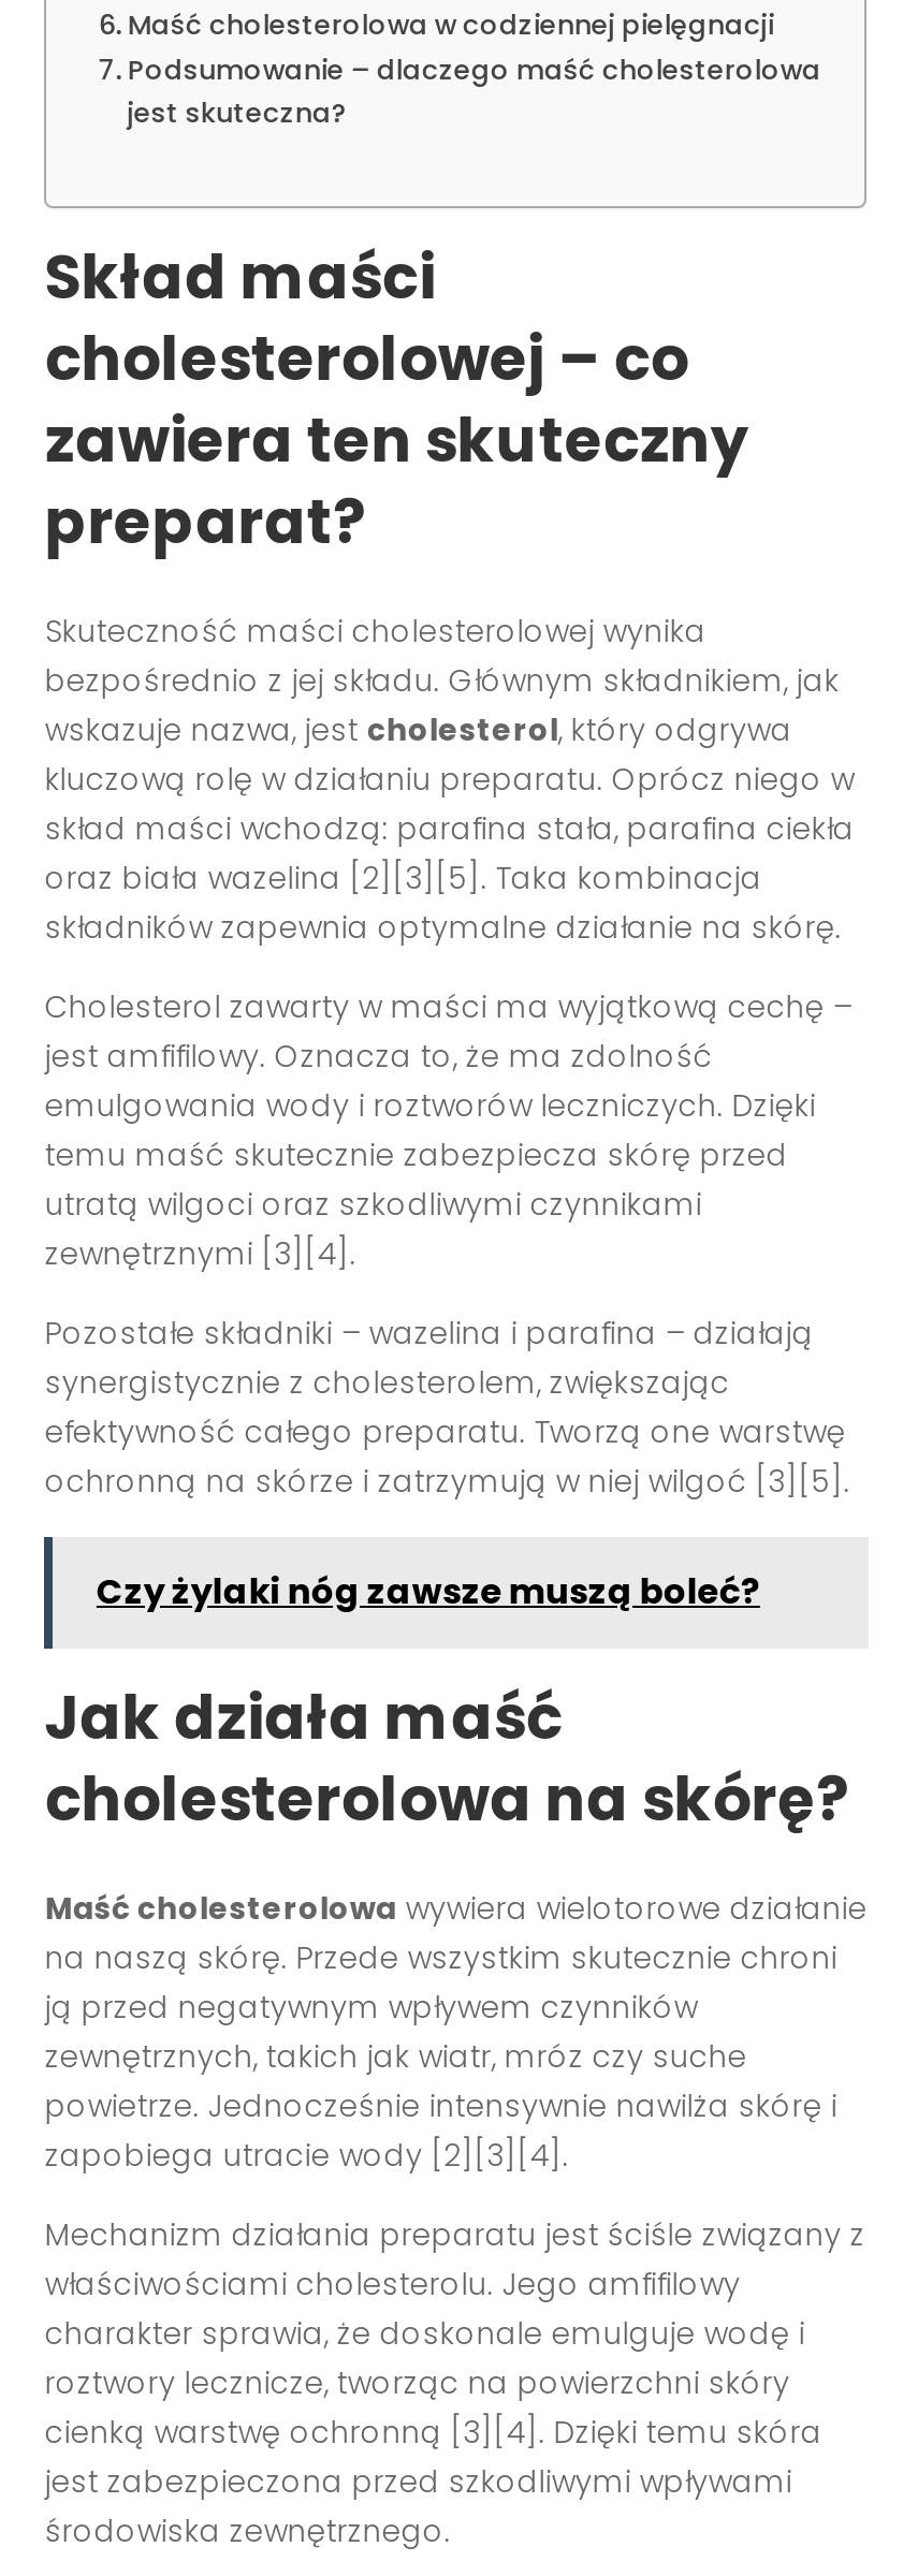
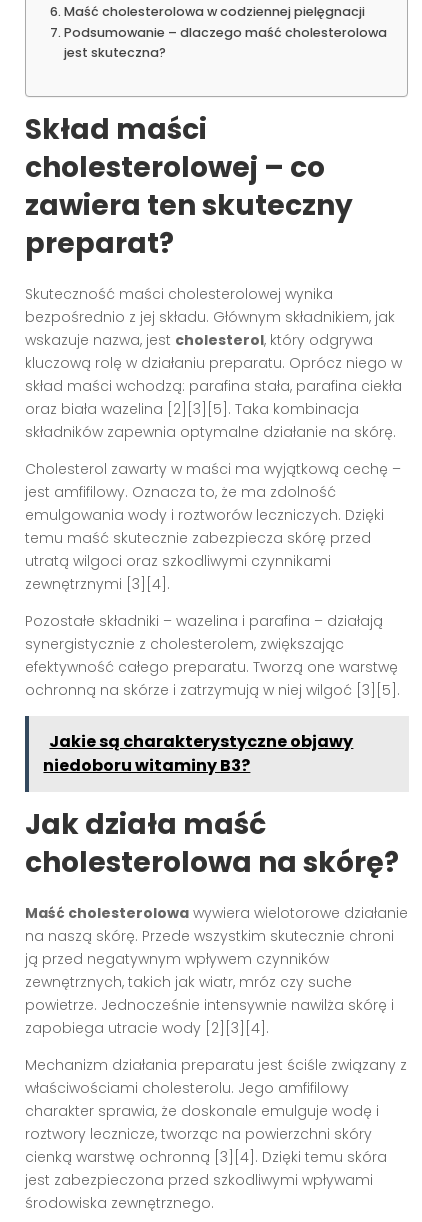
- Czy żylaki nóg zawsze muszą boleć?
+ Jakie są charakterystyczne objawy
+ niedoboru witaminy B3?
